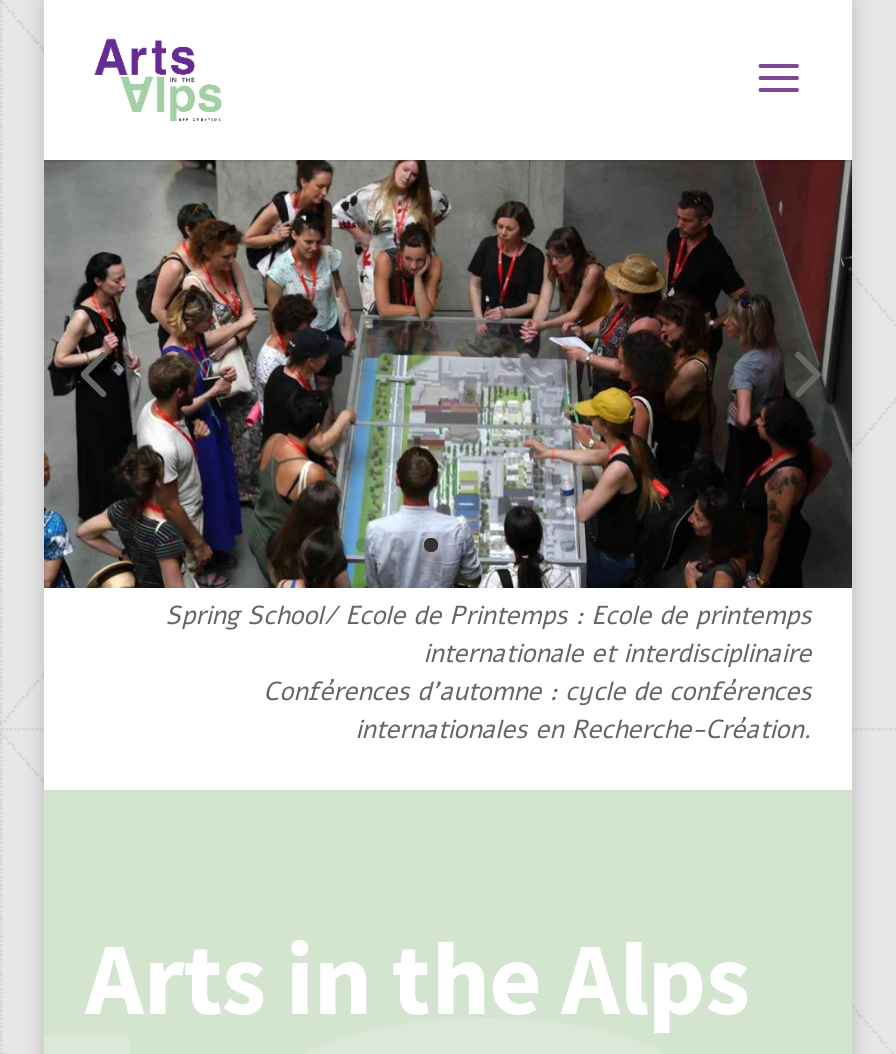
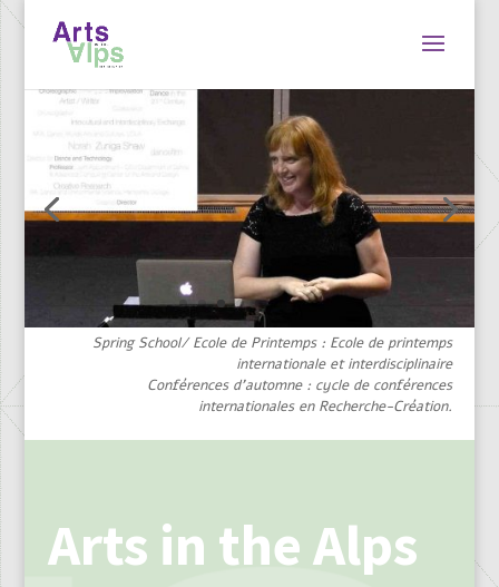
- [image]
+ [image]
